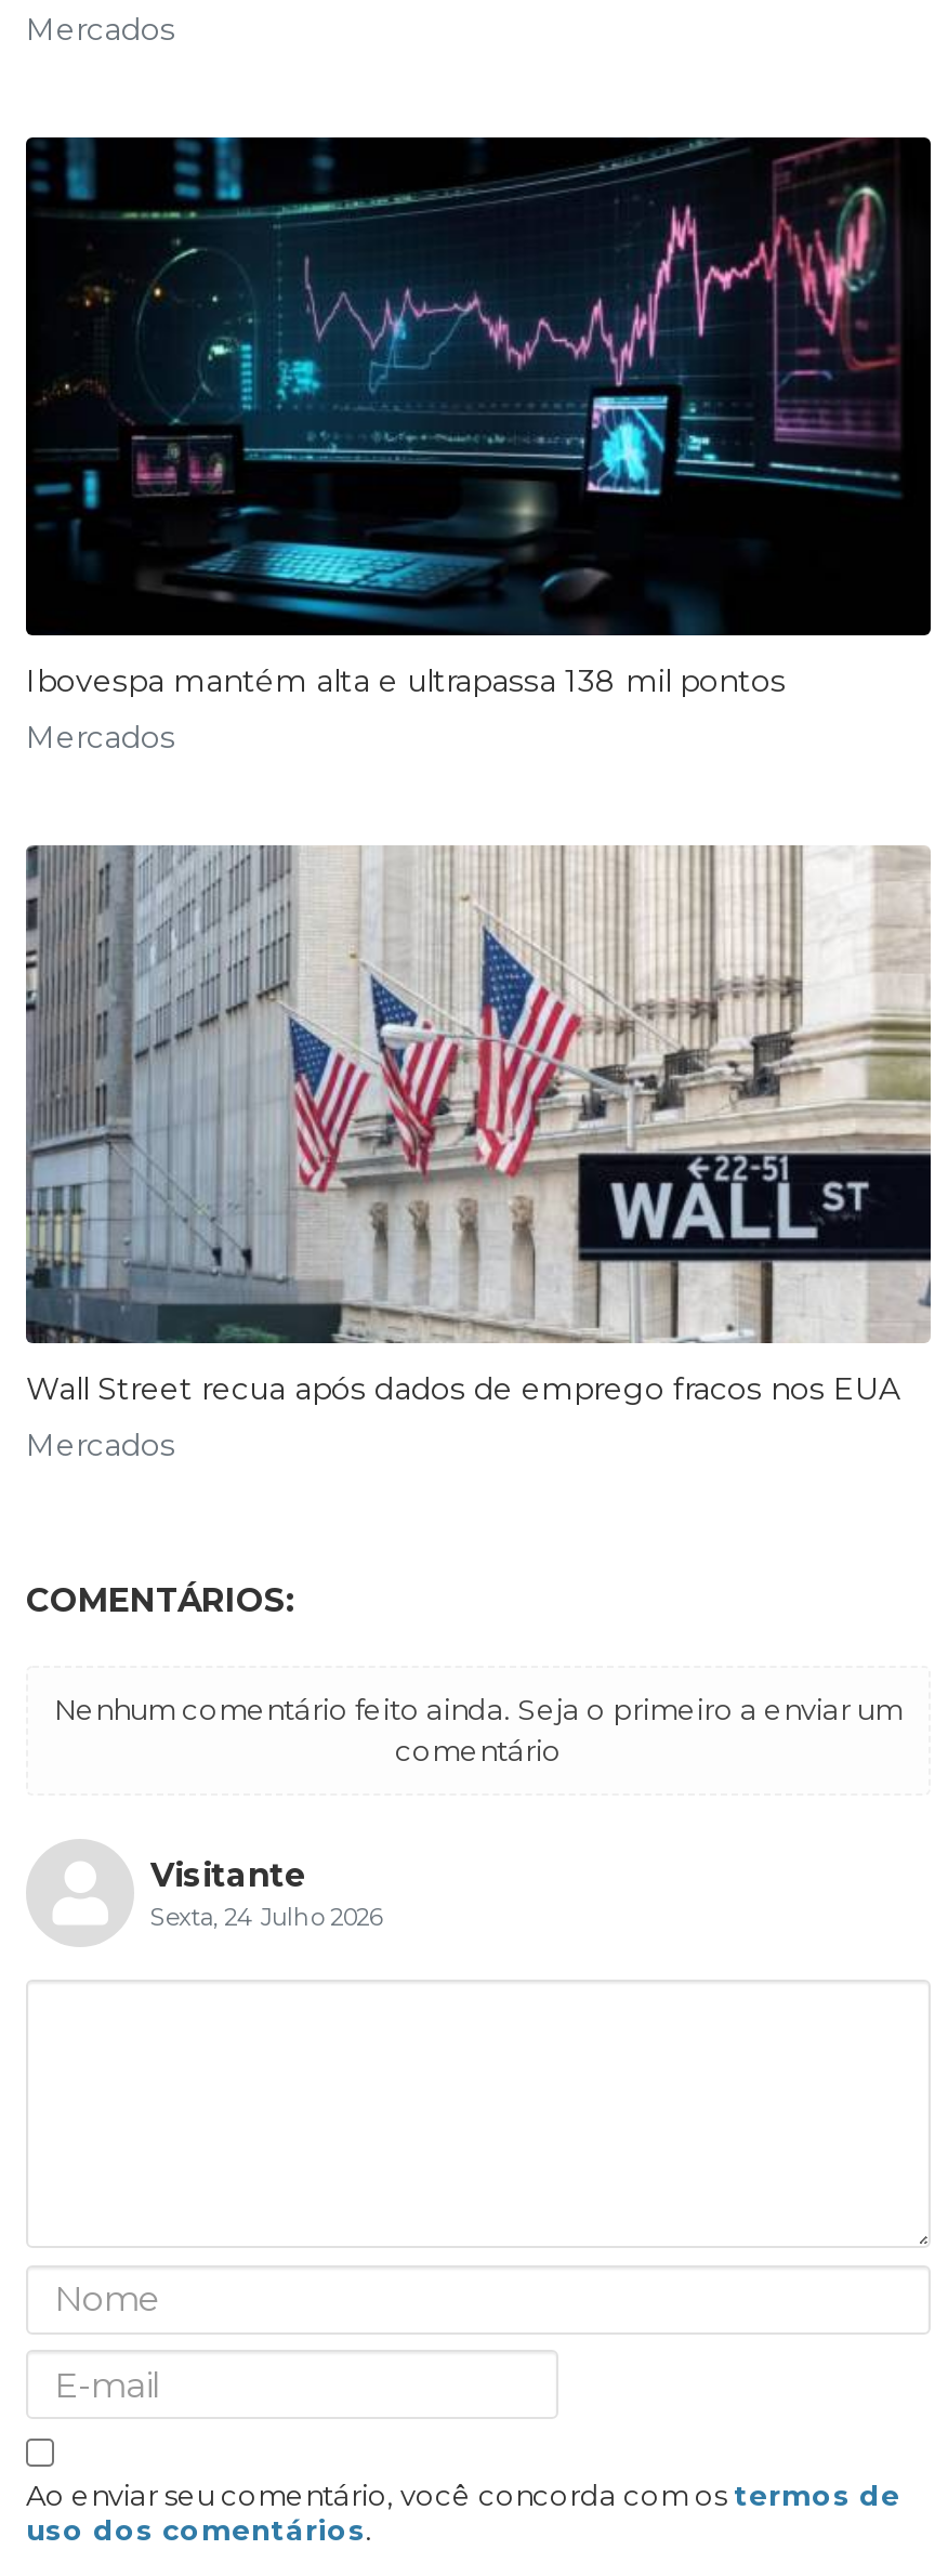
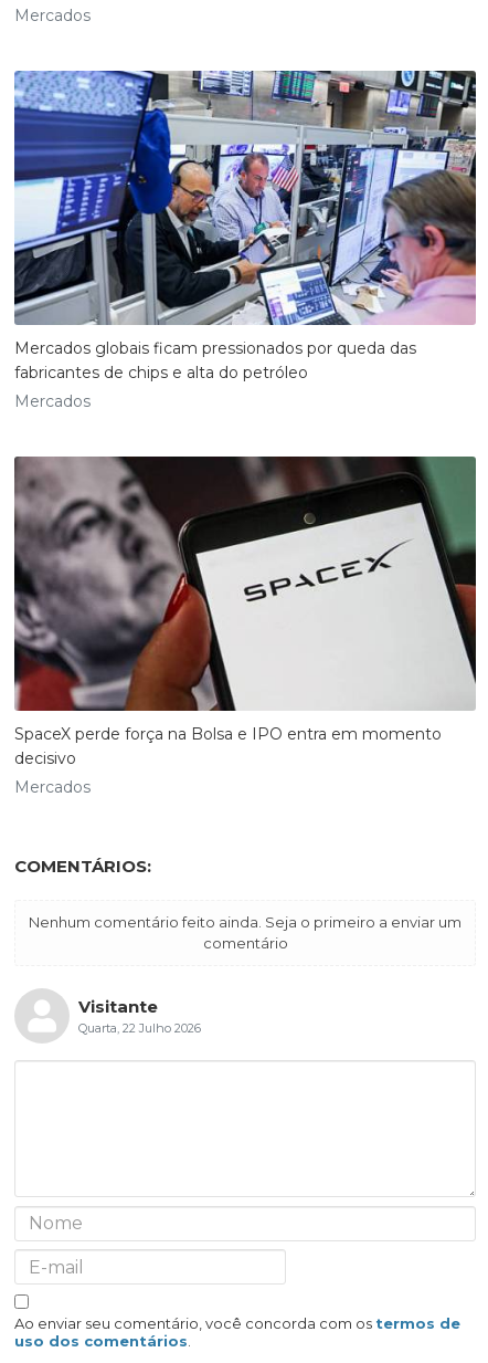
- [image]
- Ibovespa mantém alta e ultrapassa 138 mil pontos
+ [image]
+ Mercados globais ficam pressionados por queda das
+ fabricantes de chips e alta do petróleo

- [image]
- Wall Street recua após dados de emprego fracos nos EUA
+ [image]
+ SpaceX perde força na Bolsa e IPO entra em momento
+ decisivo

- Sexta, 24 Julho 2026
+ Quarta, 22 Julho 2026
